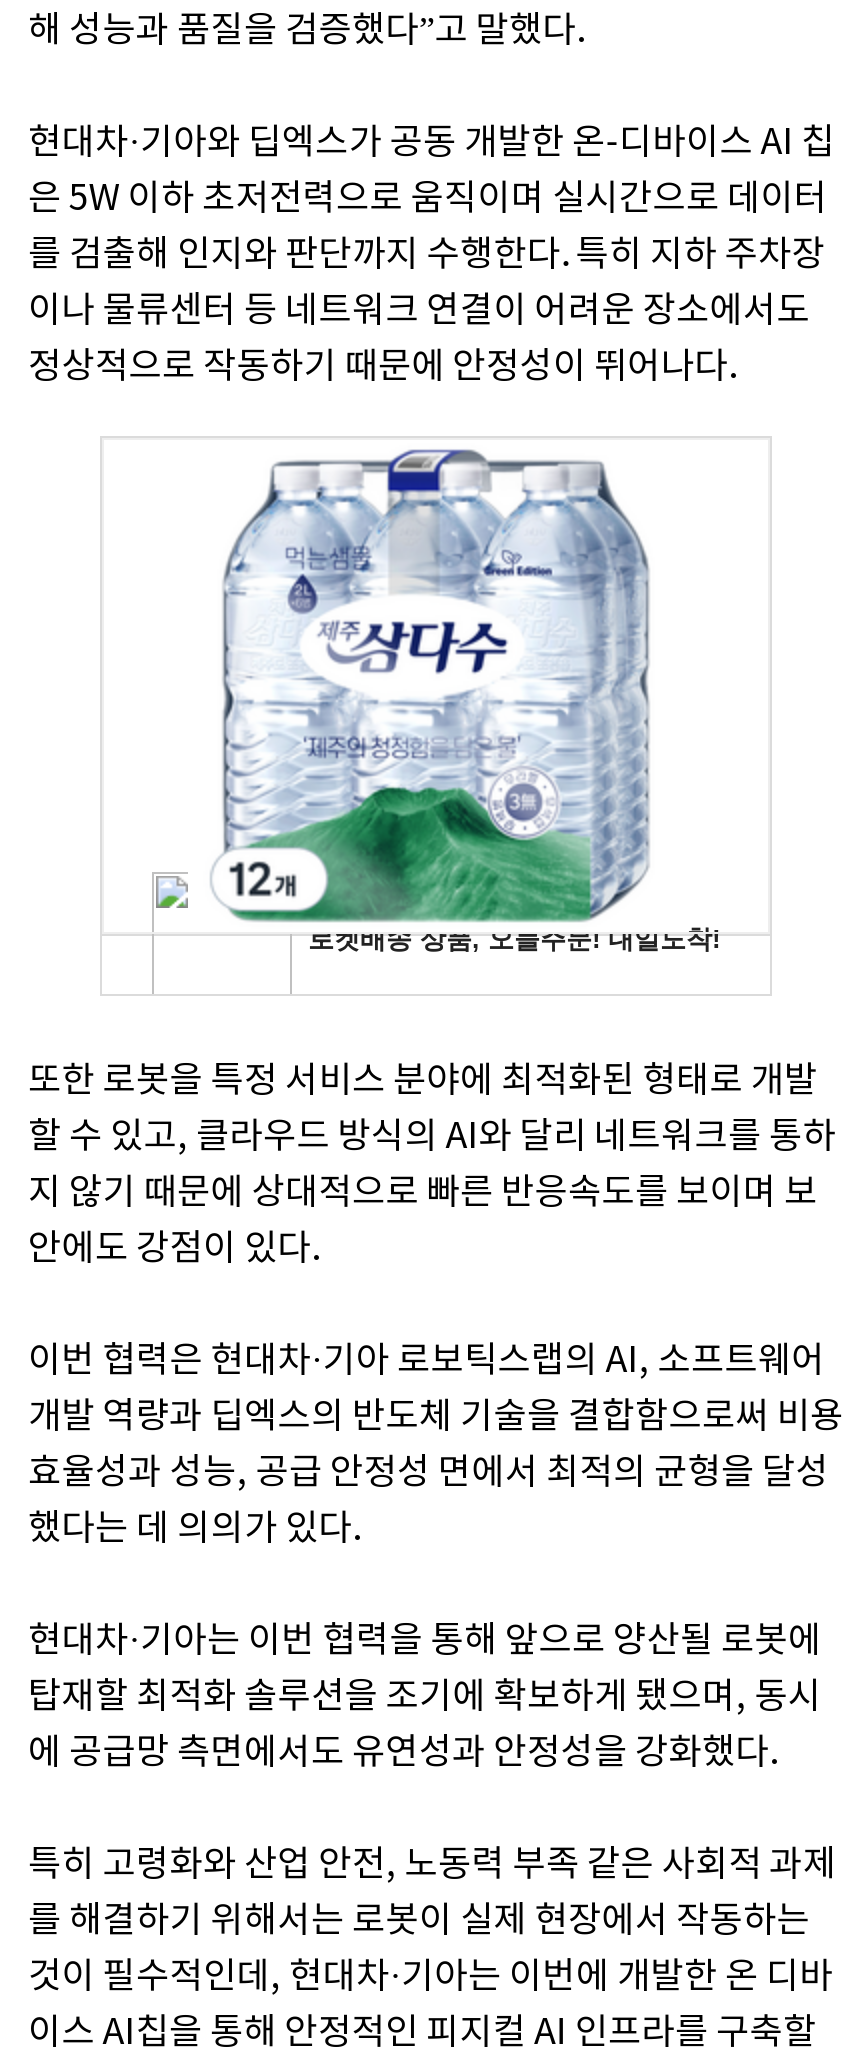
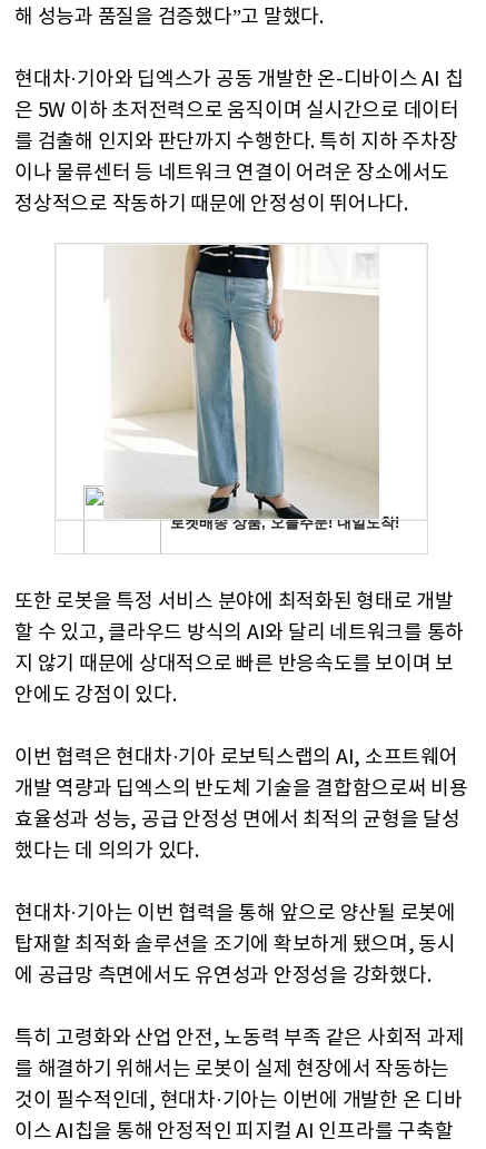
- [image]
+ [image]
